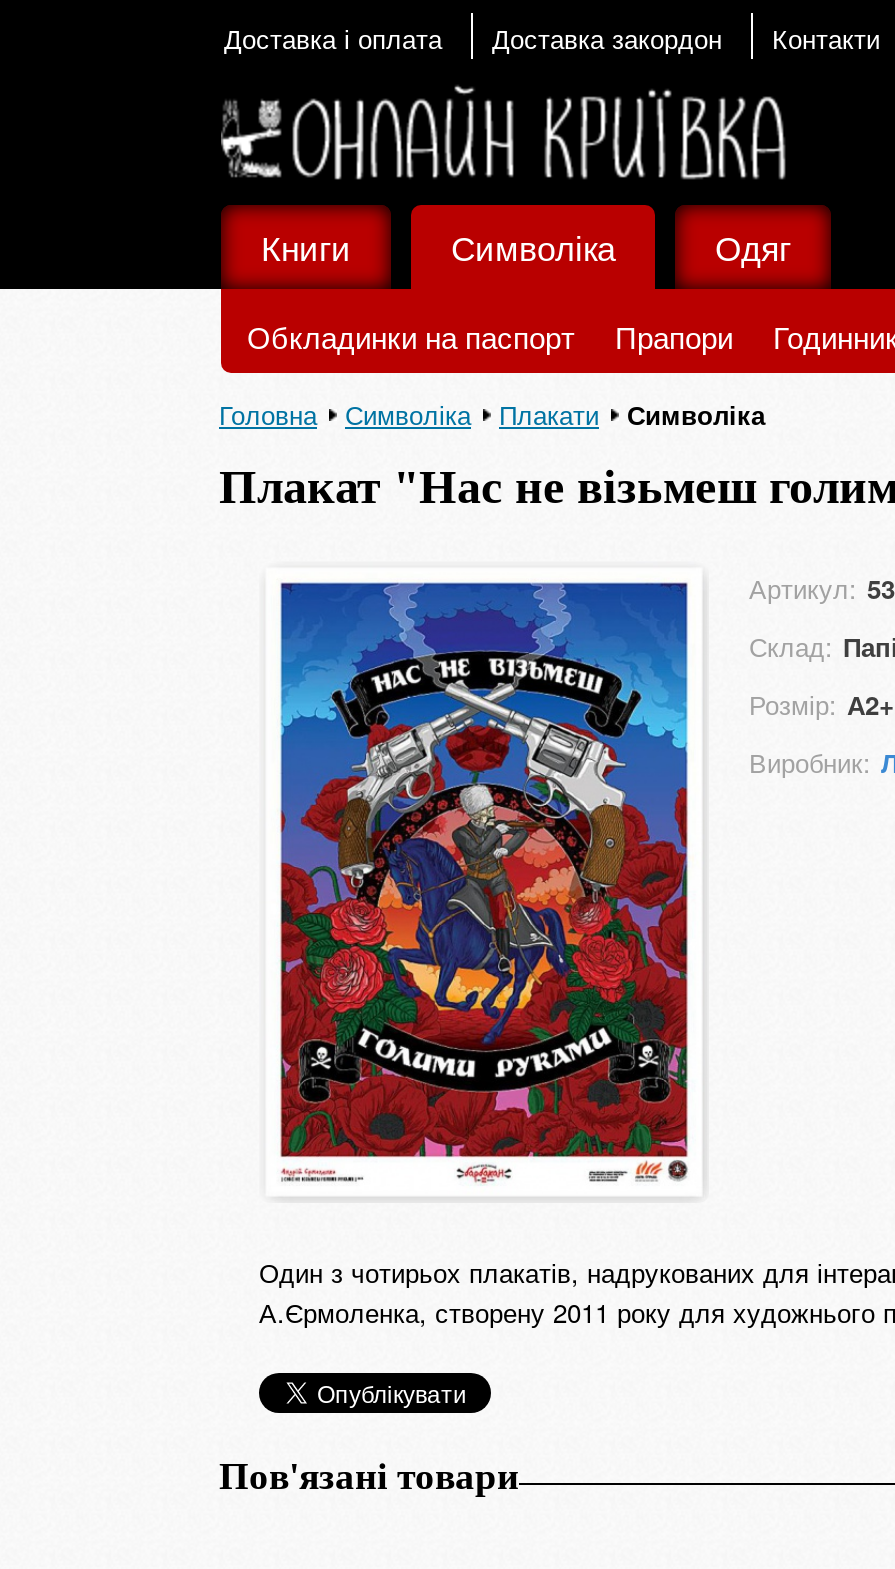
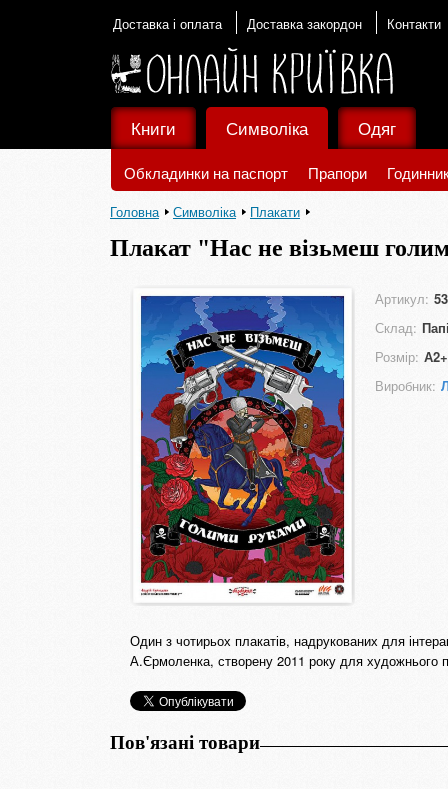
- Символіка
